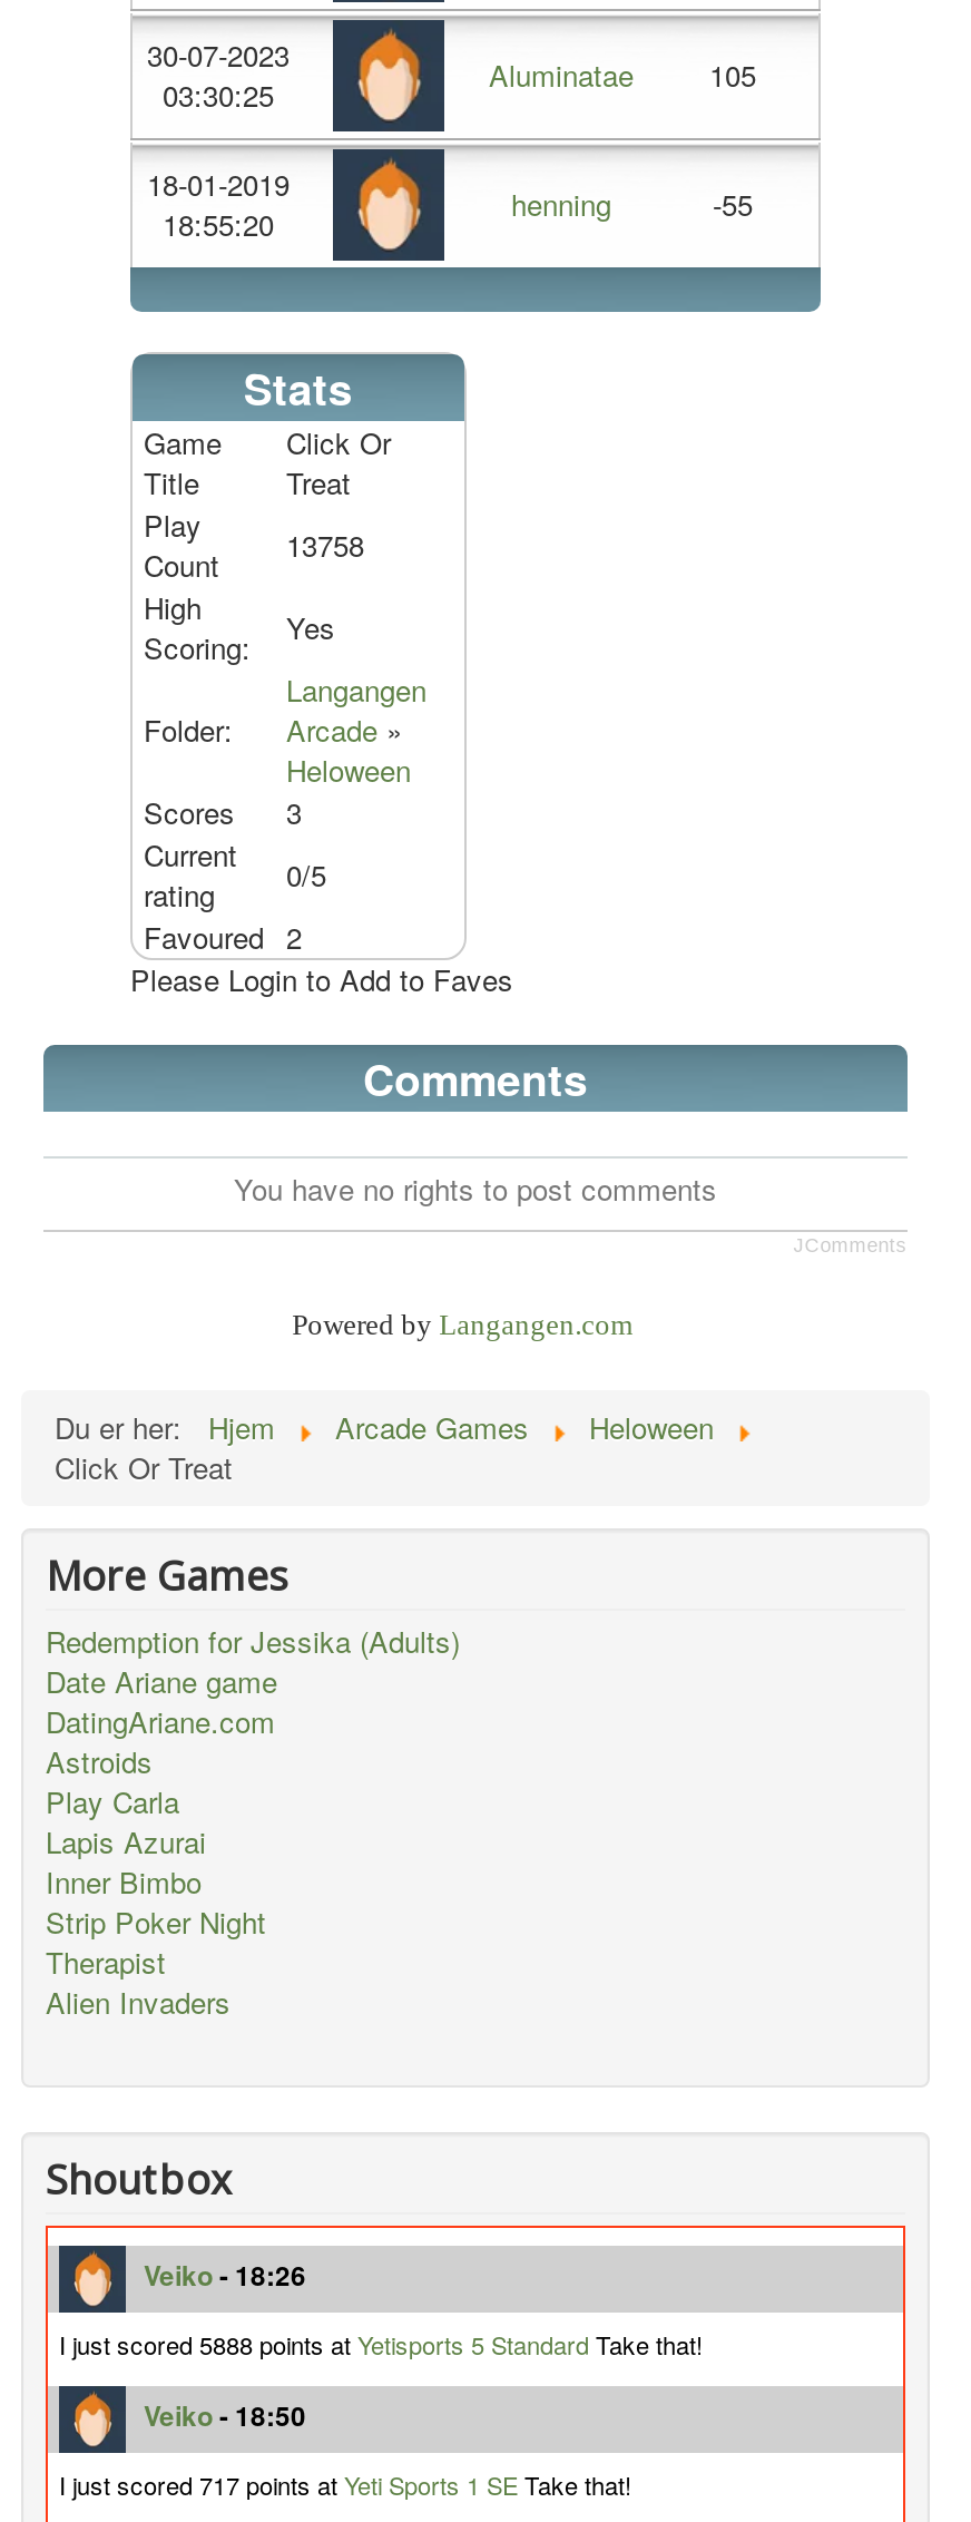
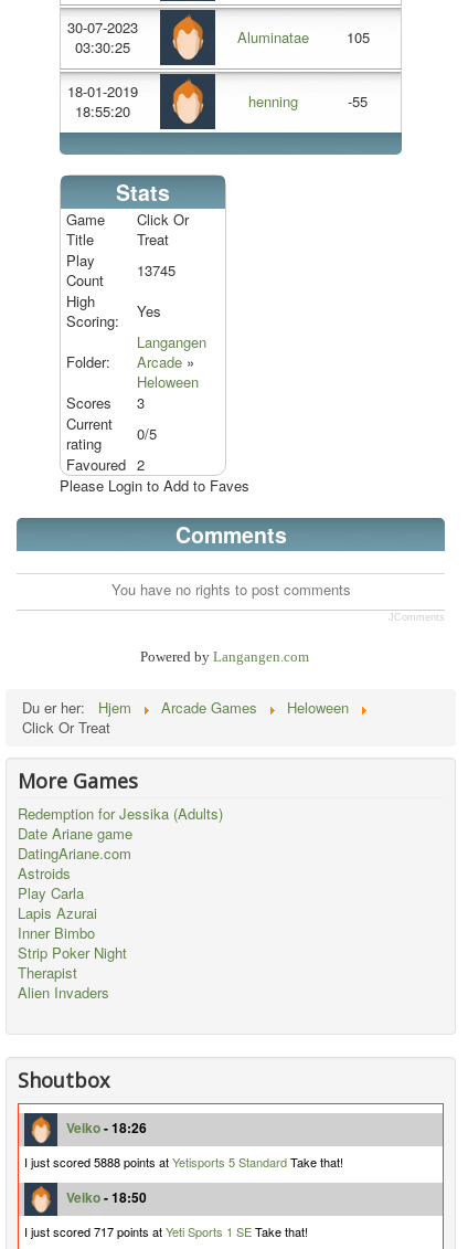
- Play Count 13758
+ Play Count 13745
